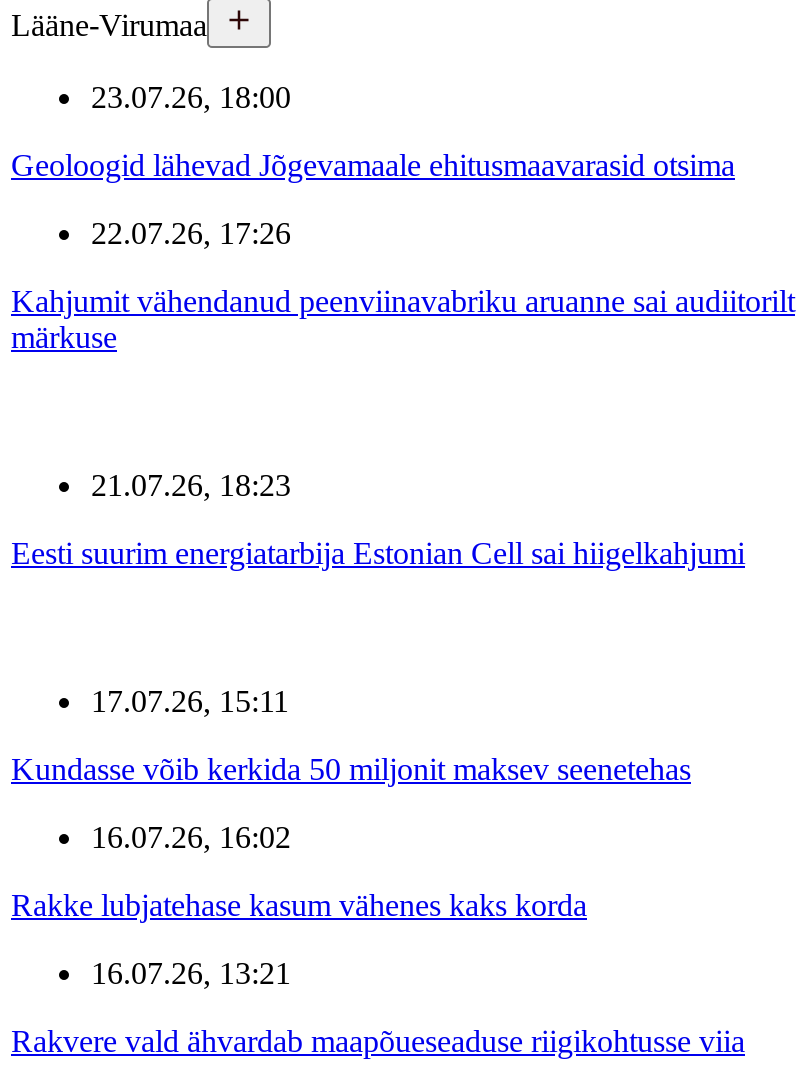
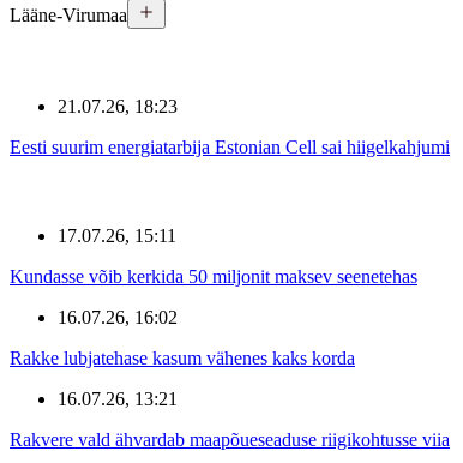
- 23.07.26, 18:00
- Geoloogid lähevad Jõgevamaale ehitusmaavarasid otsima
- 22.07.26, 17:26
- Kahjumit vähendanud peenviinavabriku aruanne sai audiitorilt
- märkuse
